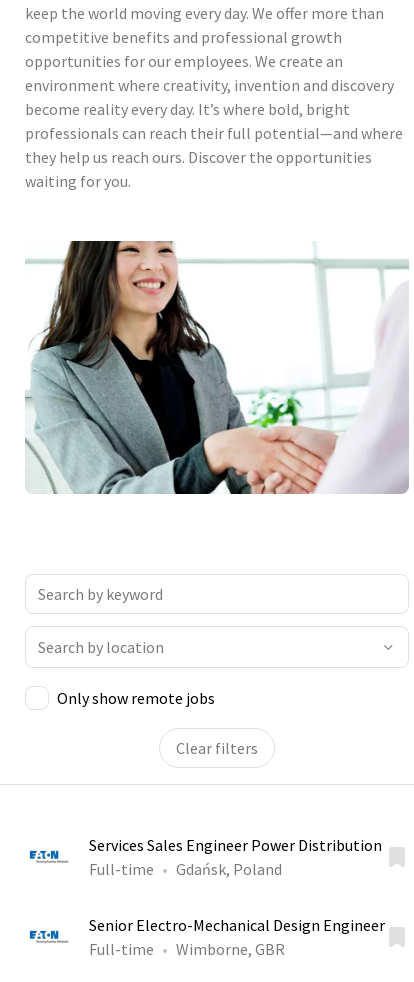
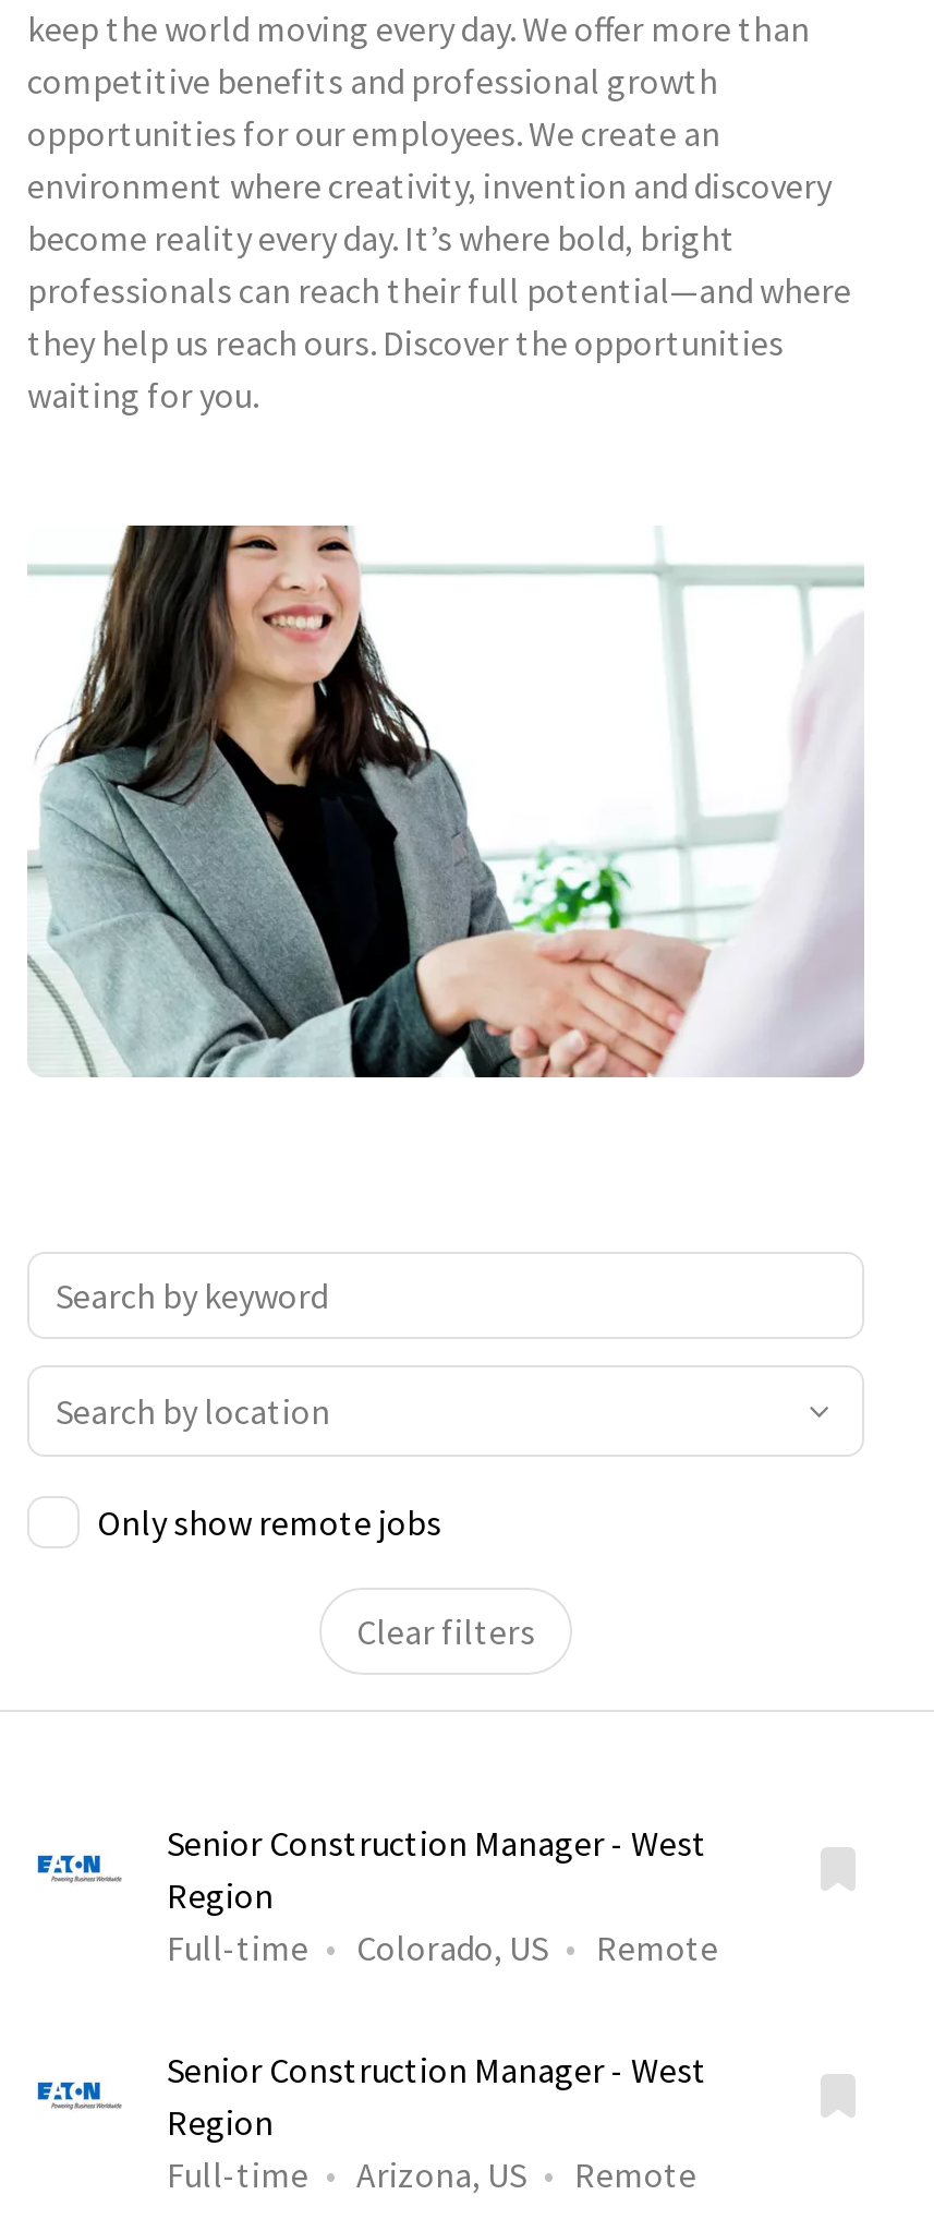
- Services Sales Engineer Power Distribution
+ Senior Construction Manager - West
+ Region

- Gdańsk, Poland
+ Colorado, US
+ Remote

- Senior Electro-Mechanical Design Engineer
+ Senior Construction Manager - West
+ Region

- Wimborne, GBR
+ Arizona, US
+ Remote
